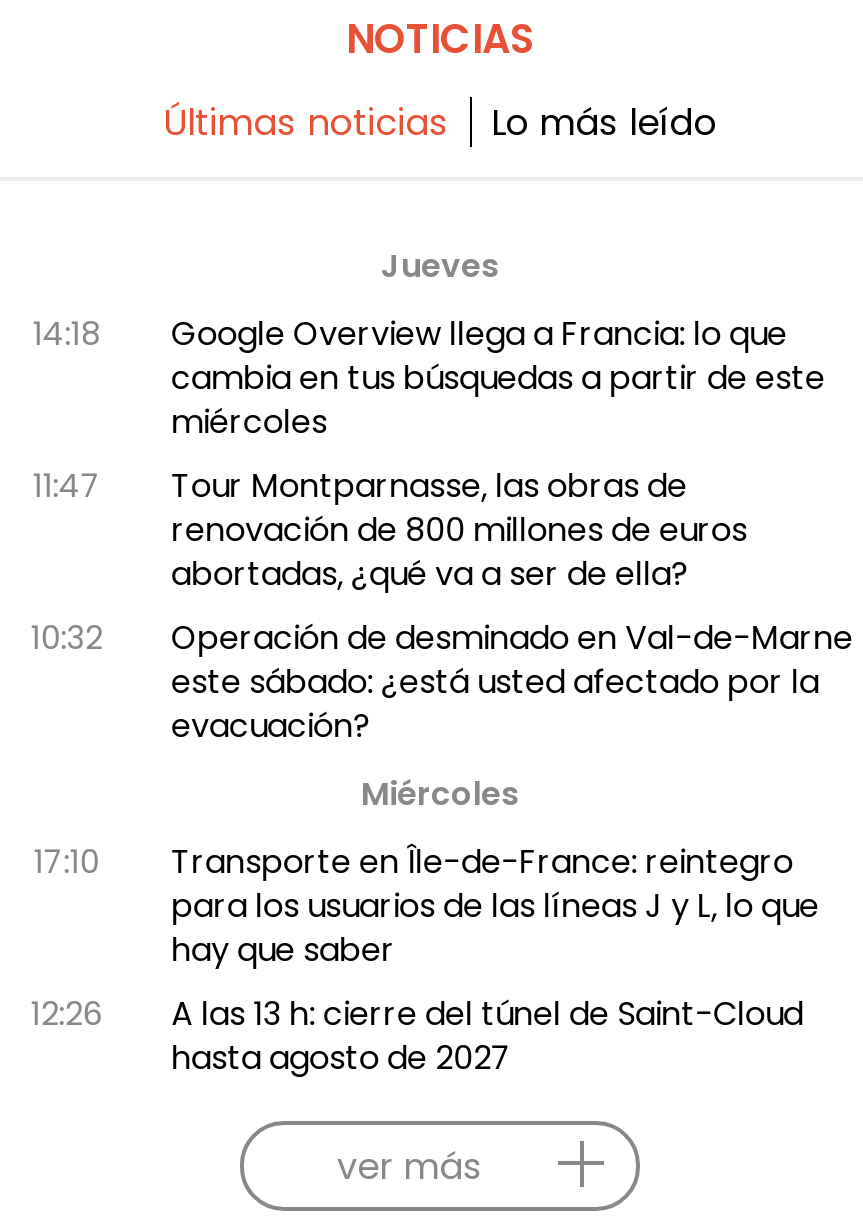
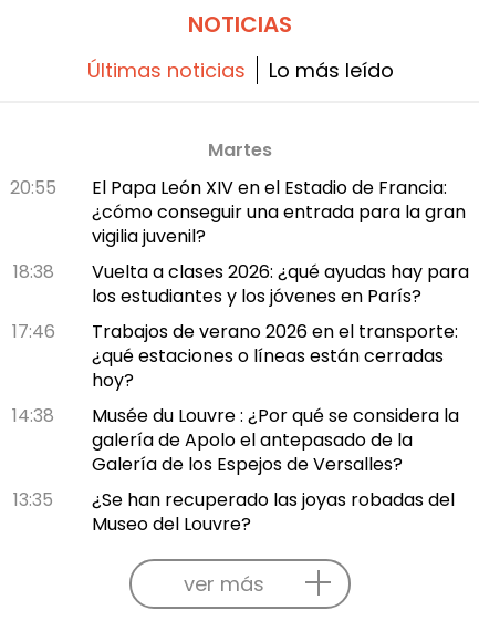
- Jueves
- 14:18
- Google Overview llega a Francia: lo que
- cambia en tus búsquedas a partir de este
- miércoles
- 11:47
- Tour Montparnasse, las obras de
- renovación de 800 millones de euros
- abortadas, ¿qué va a ser de ella?
- 10:32
- Operación de desminado en Val-de-Marne
- este sábado: ¿está usted afectado por la
- evacuación?
- Miércoles
- 17:10
- Transporte en Île-de-France: reintegro
- para los usuarios de las líneas J y L, lo que
- hay que saber
- 12:26
- A las 13 h: cierre del túnel de Saint-Cloud
- hasta agosto de 2027
+ Martes
+ 20:55
+ El Papa León XIV en el Estadio de Francia:
+ ¿cómo conseguir una entrada para la gran
+ vigilia juvenil?
+ 18:38
+ Vuelta a clases 2026: ¿qué ayudas hay para
+ los estudiantes y los jóvenes en París?
+ 17:46
+ Trabajos de verano 2026 en el transporte:
+ ¿qué estaciones o líneas están cerradas
+ hoy?
+ 14:38
+ Musée du Louvre : ¿Por qué se considera la
+ galería de Apolo el antepasado de la
+ Galería de los Espejos de Versalles?
+ 13:35
+ ¿Se han recuperado las joyas robadas del
+ Museo del Louvre?
